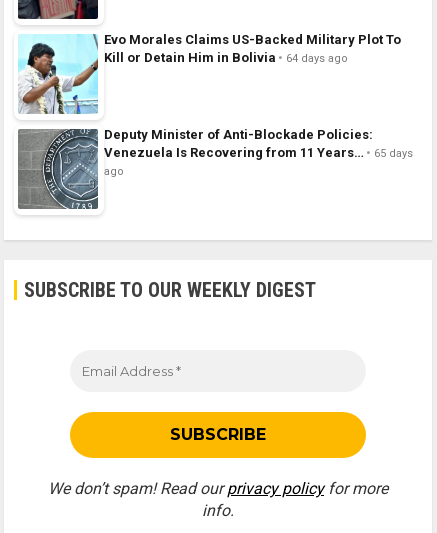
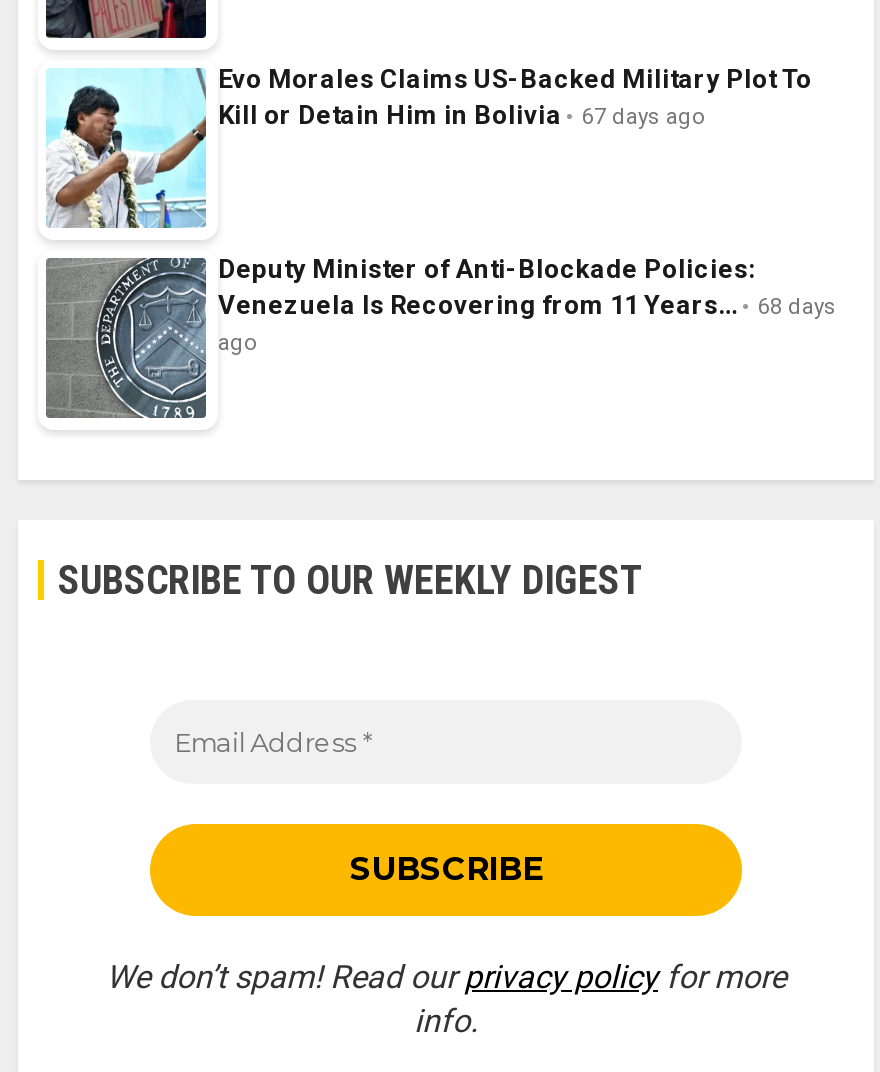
- Kill or Detain Him in Bolivia 64 days ago
+ Kill or Detain Him in Bolivia 67 days ago

- Venezuela Is Recovering from 11 Years… 65 days
+ Venezuela Is Recovering from 11 Years… 68 days
